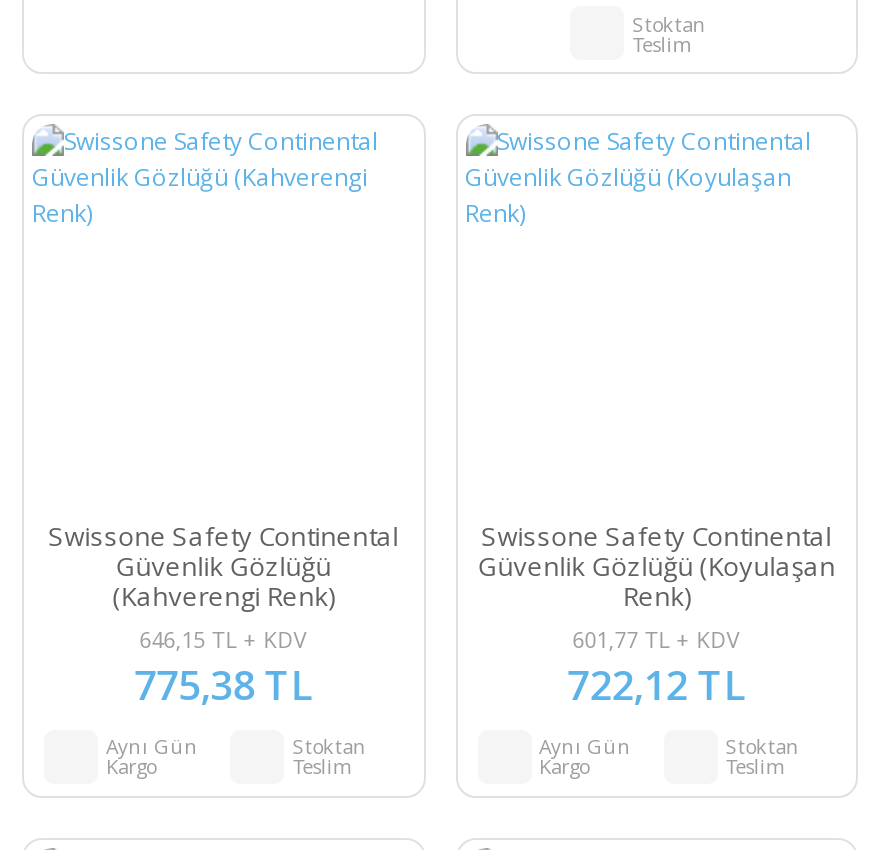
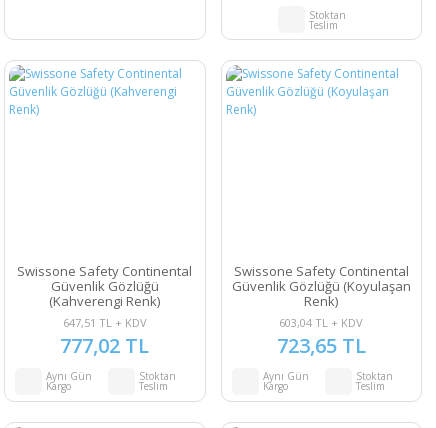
- 646,15 TL + KDV
+ 647,51 TL + KDV

- 601,77 TL + KDV
+ 603,04 TL + KDV

- 775,38 TL
+ 777,02 TL

- 722,12 TL
+ 723,65 TL
